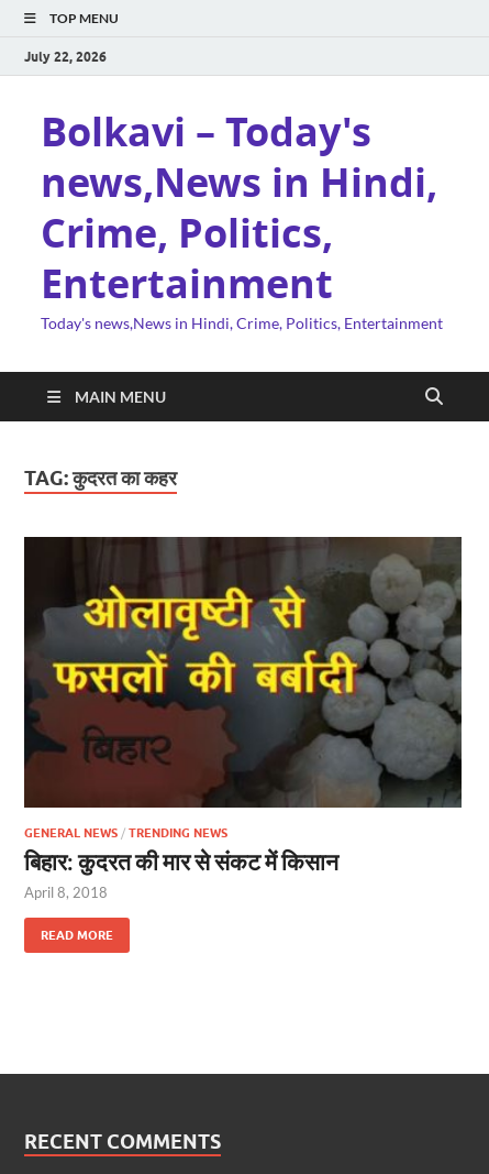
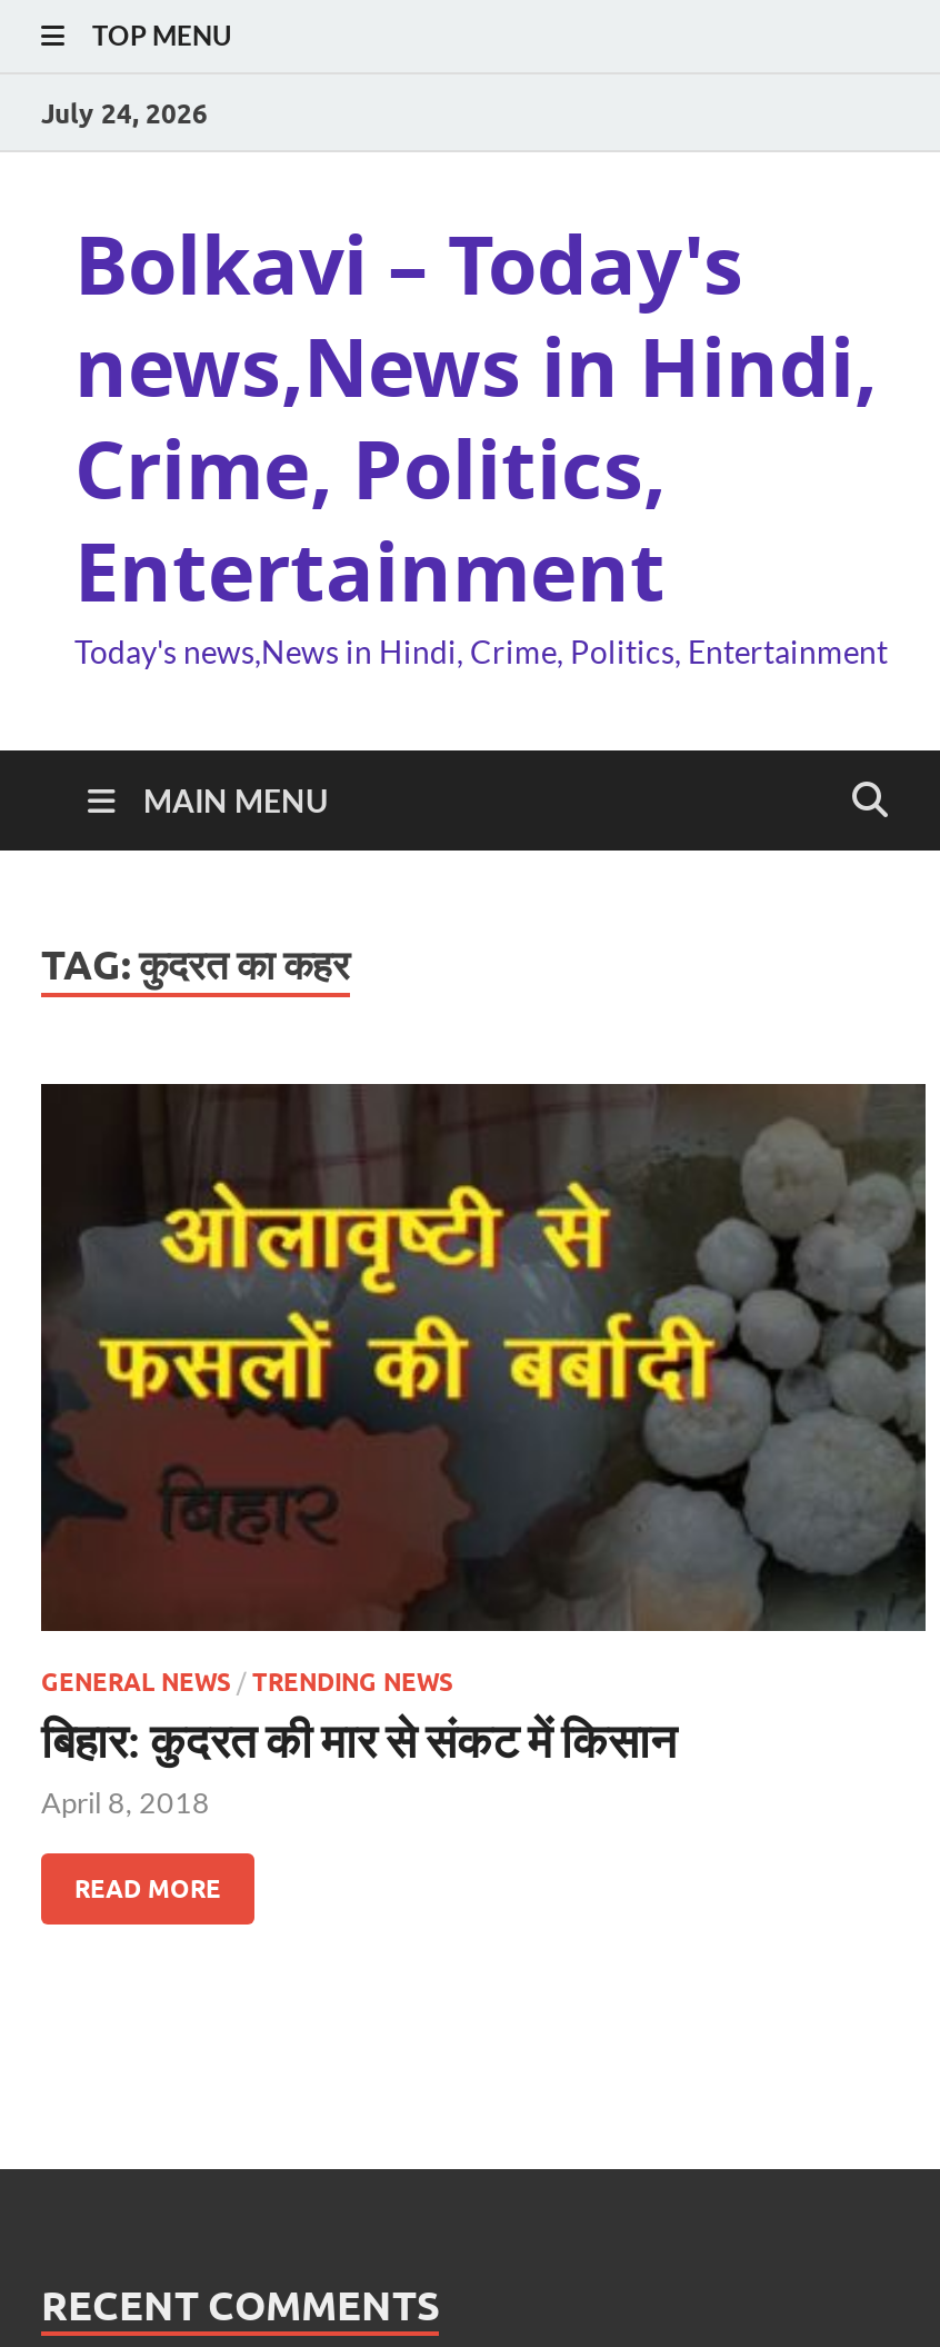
- July 22, 2026
+ July 24, 2026
